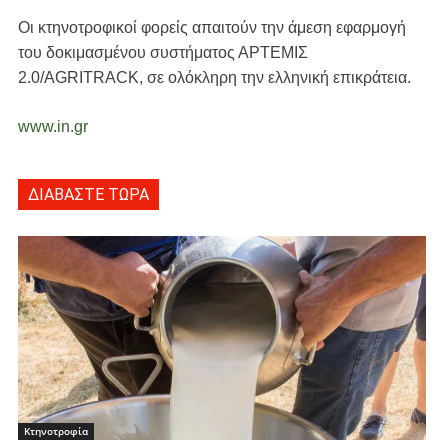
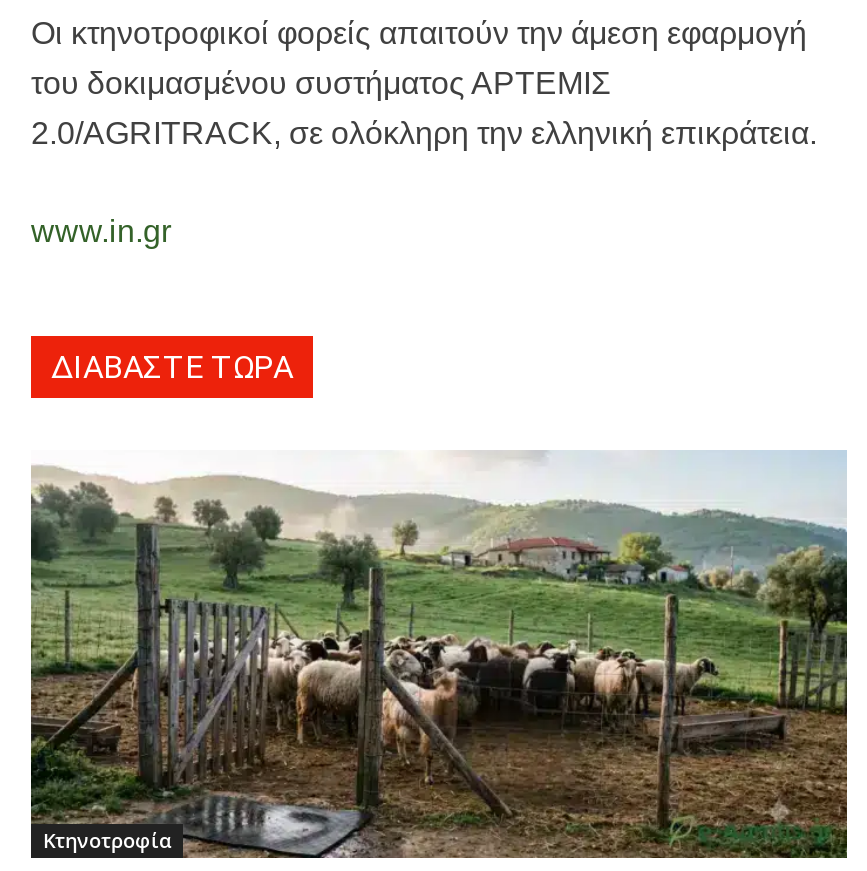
- [image]
+ [image]
